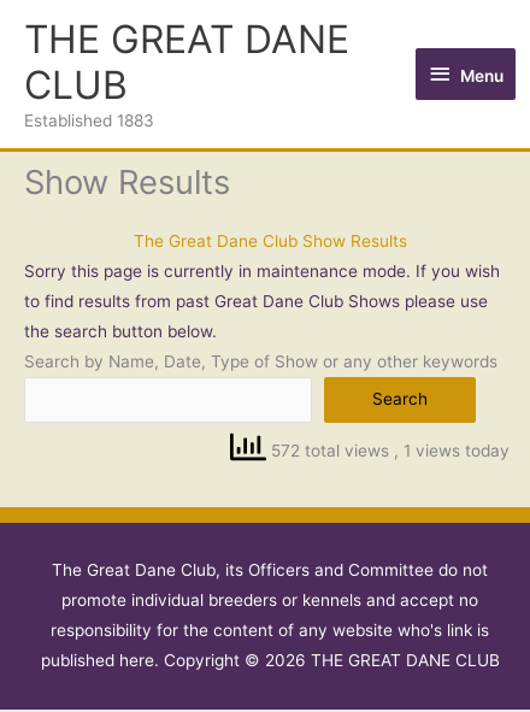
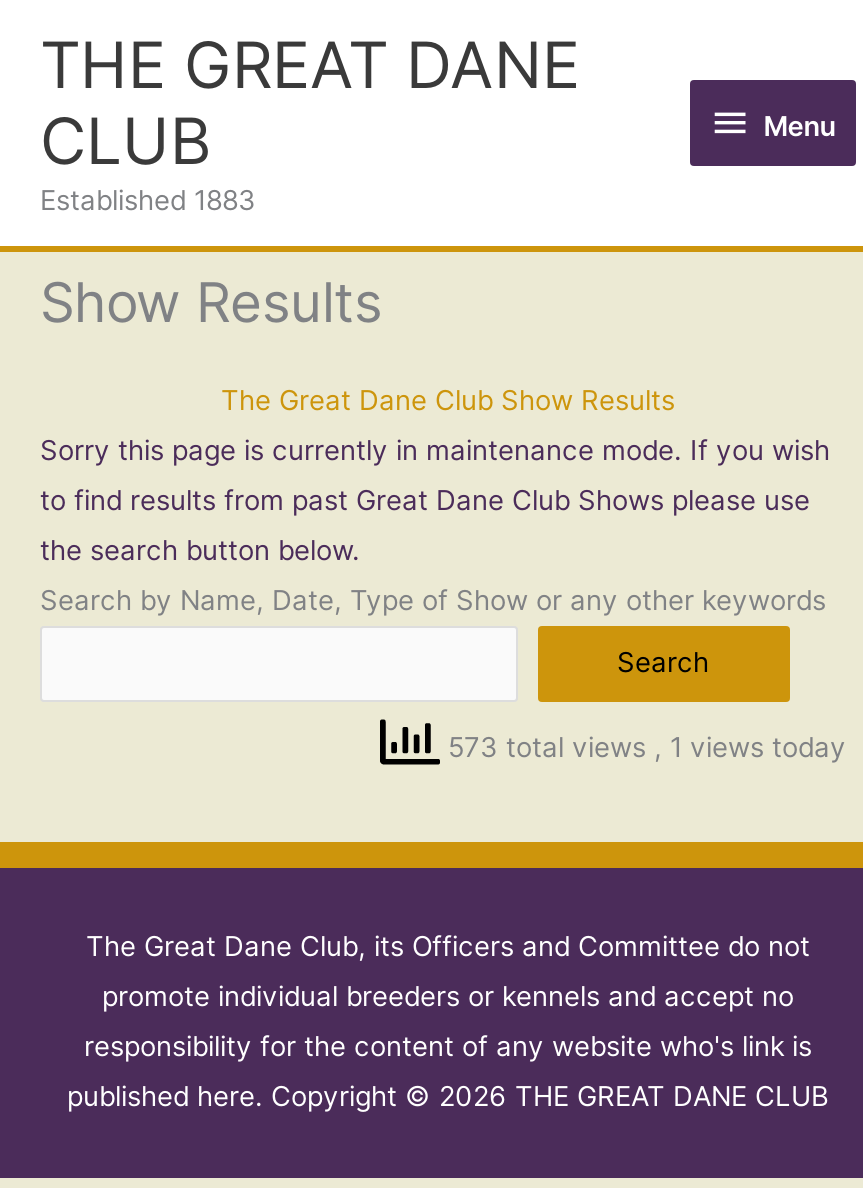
- 572 total views, 1 views today
+ 573 total views, 1 views today
